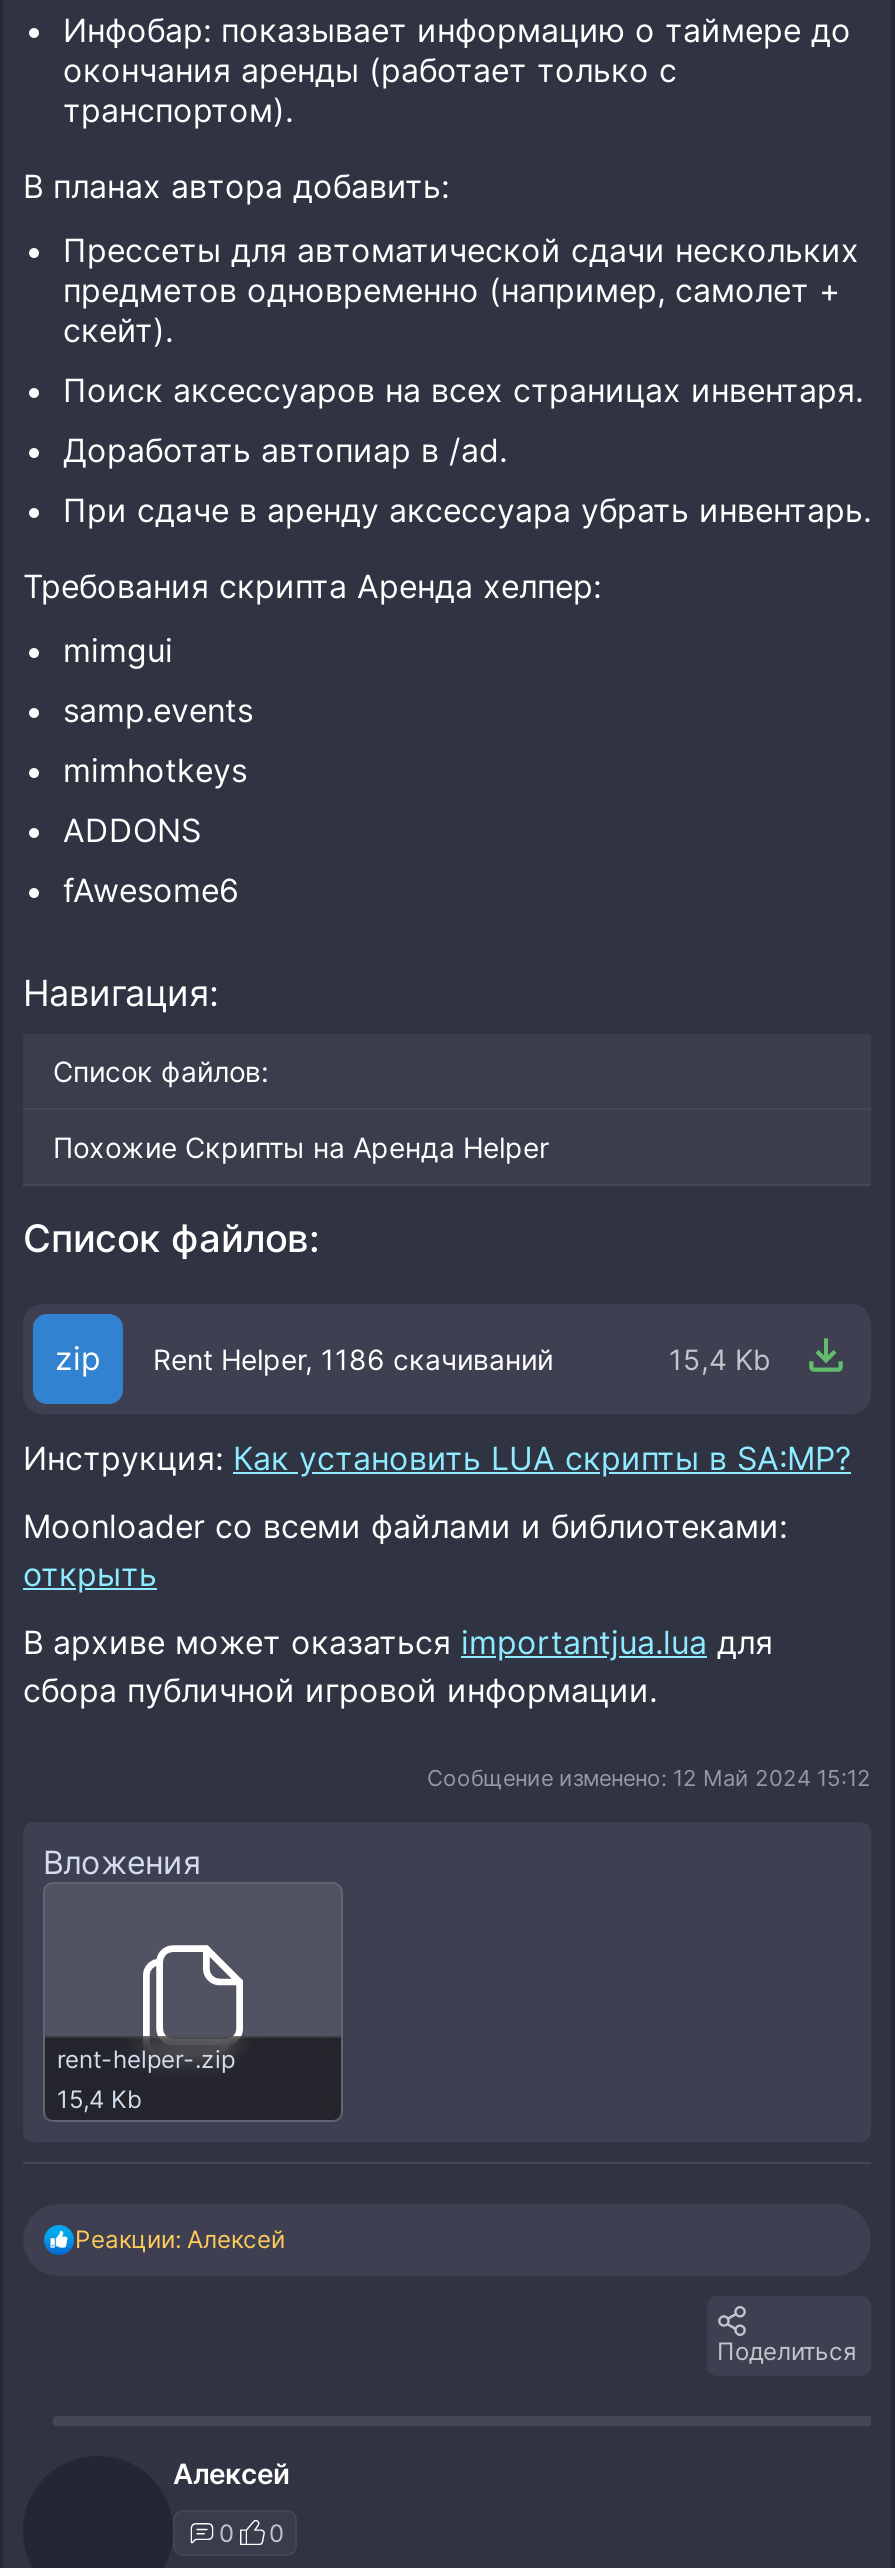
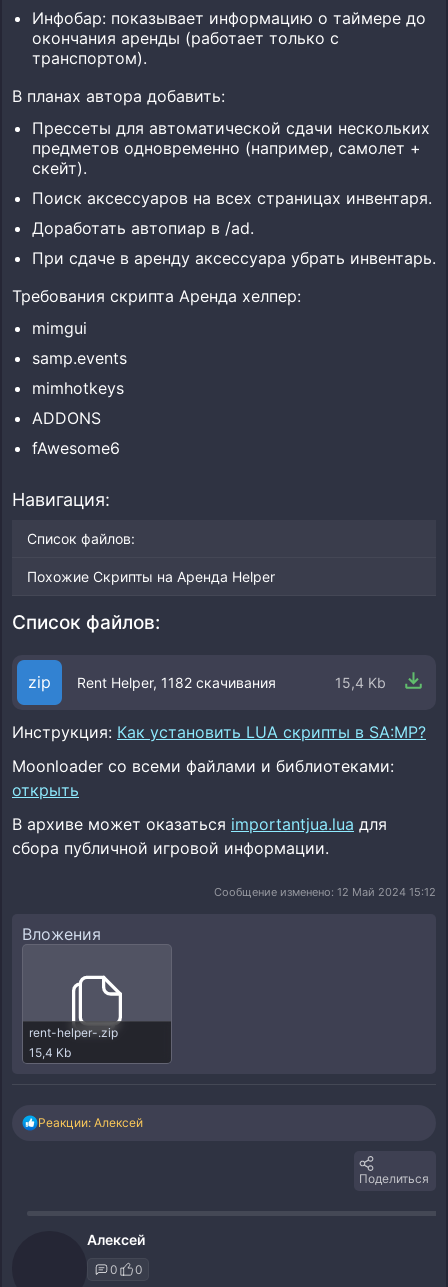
- Rent Helper, 1186 скачиваний
+ Rent Helper, 1182 скачивания
